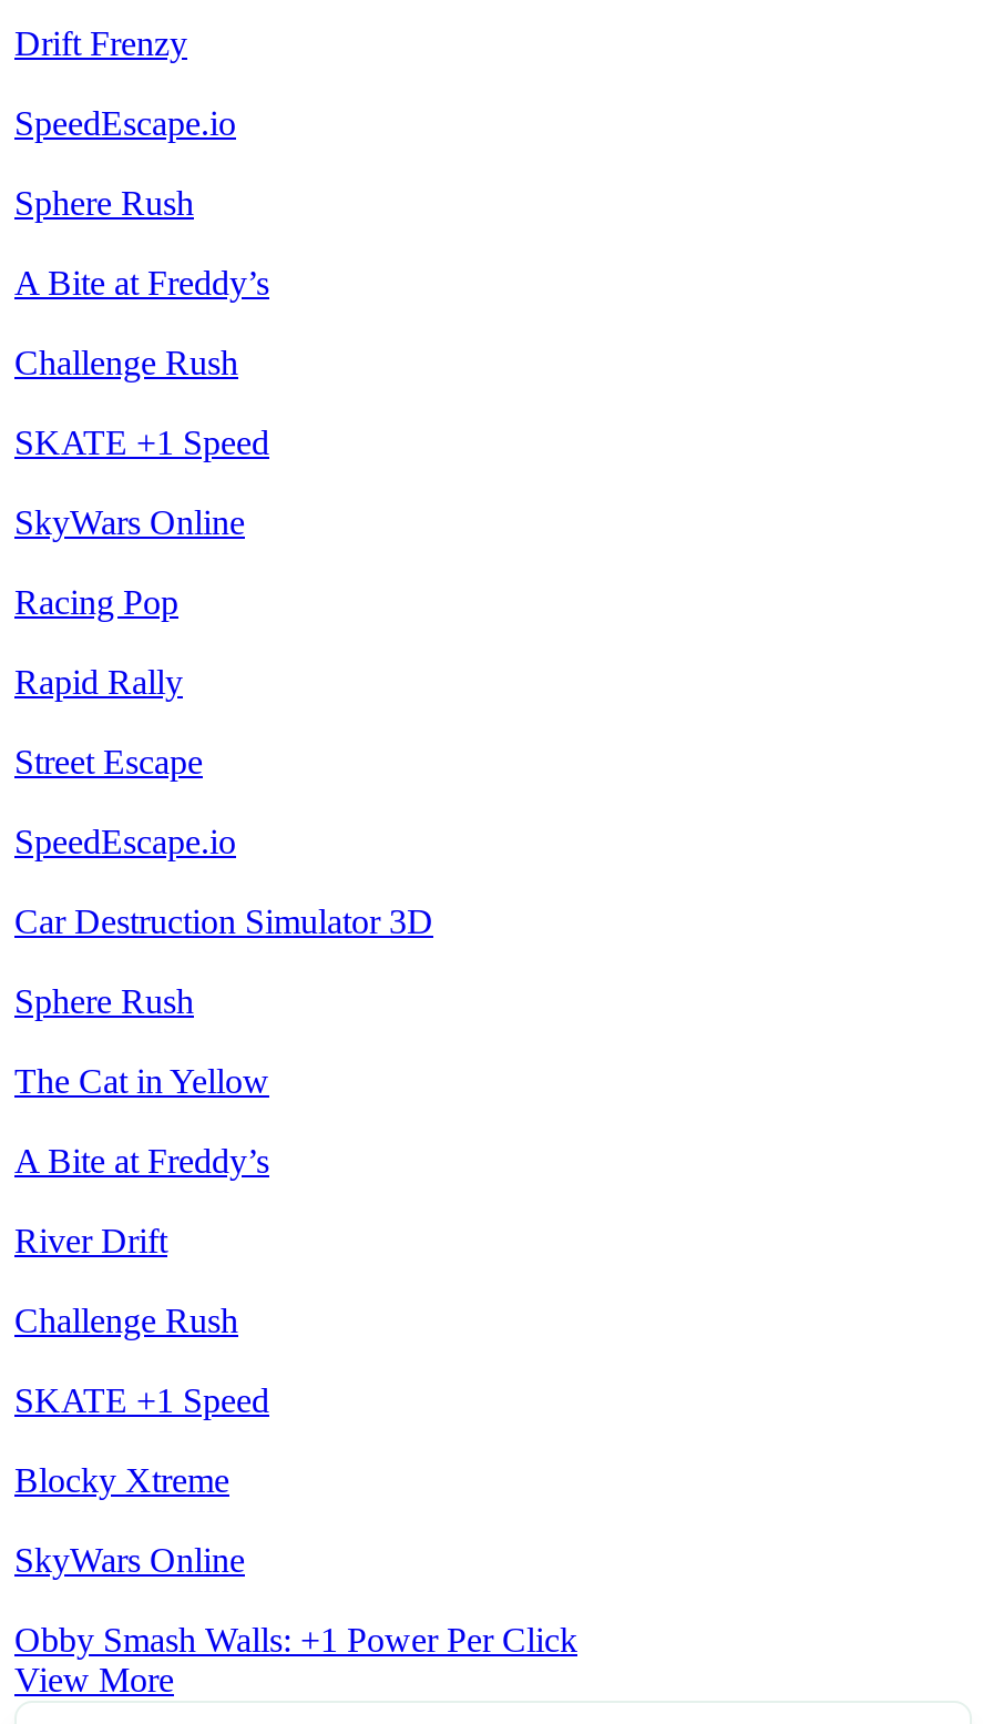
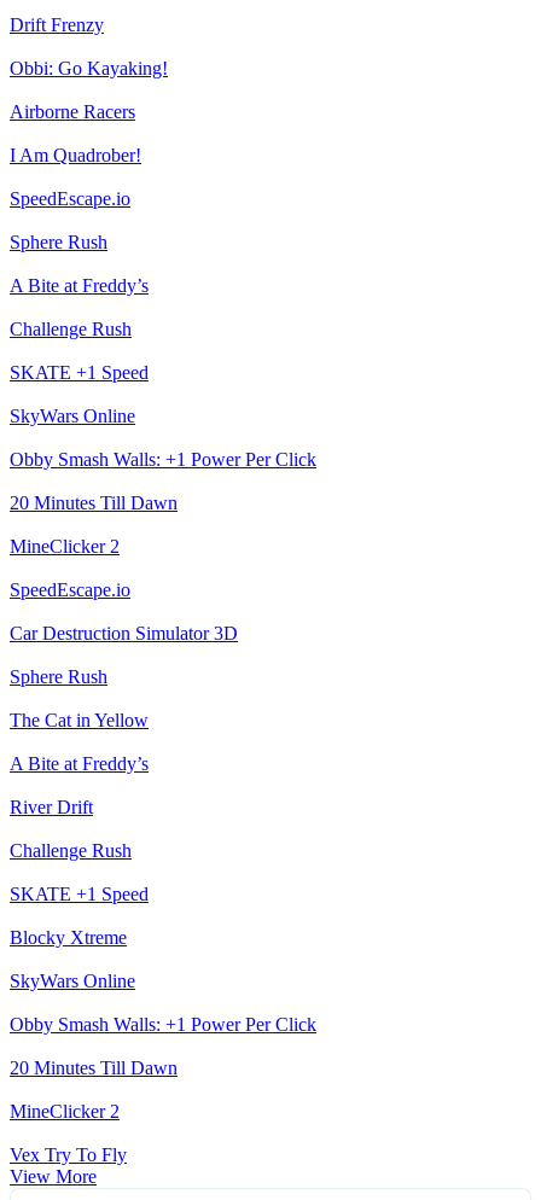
+ Obbi: Go Kayaking!
+ Airborne Racers
+ I Am Quadrober!

- Racing Pop
+ Obby Smash Walls: +1 Power Per Click

- Rapid Rally
+ 20 Minutes Till Dawn

- Street Escape
+ MineClicker 2

+ 20 Minutes Till Dawn
+ MineClicker 2
+ Vex Try To Fly
